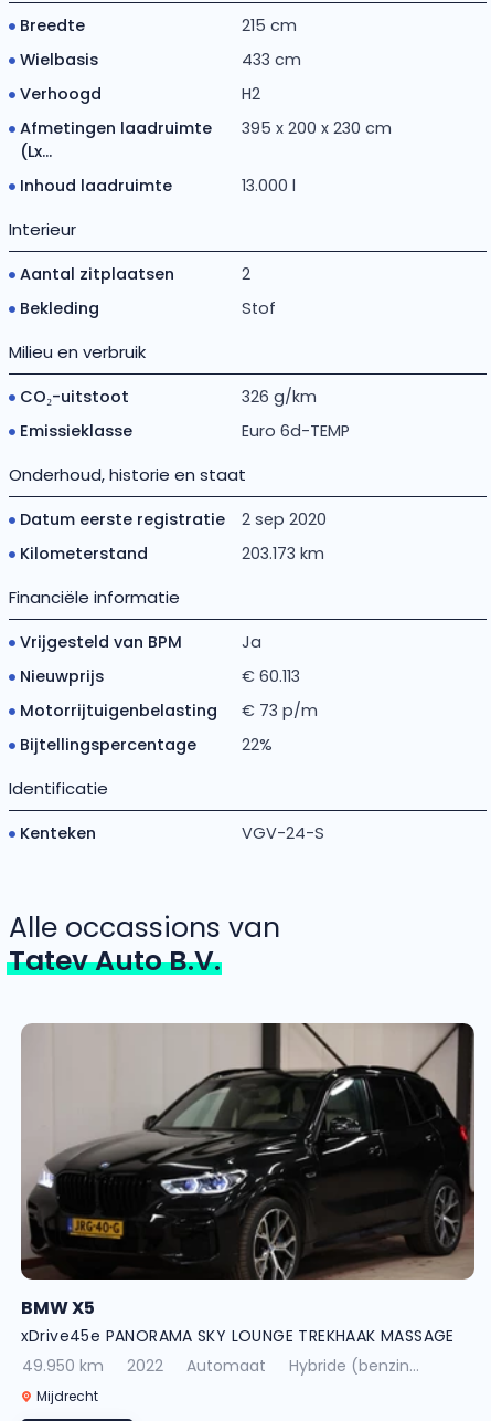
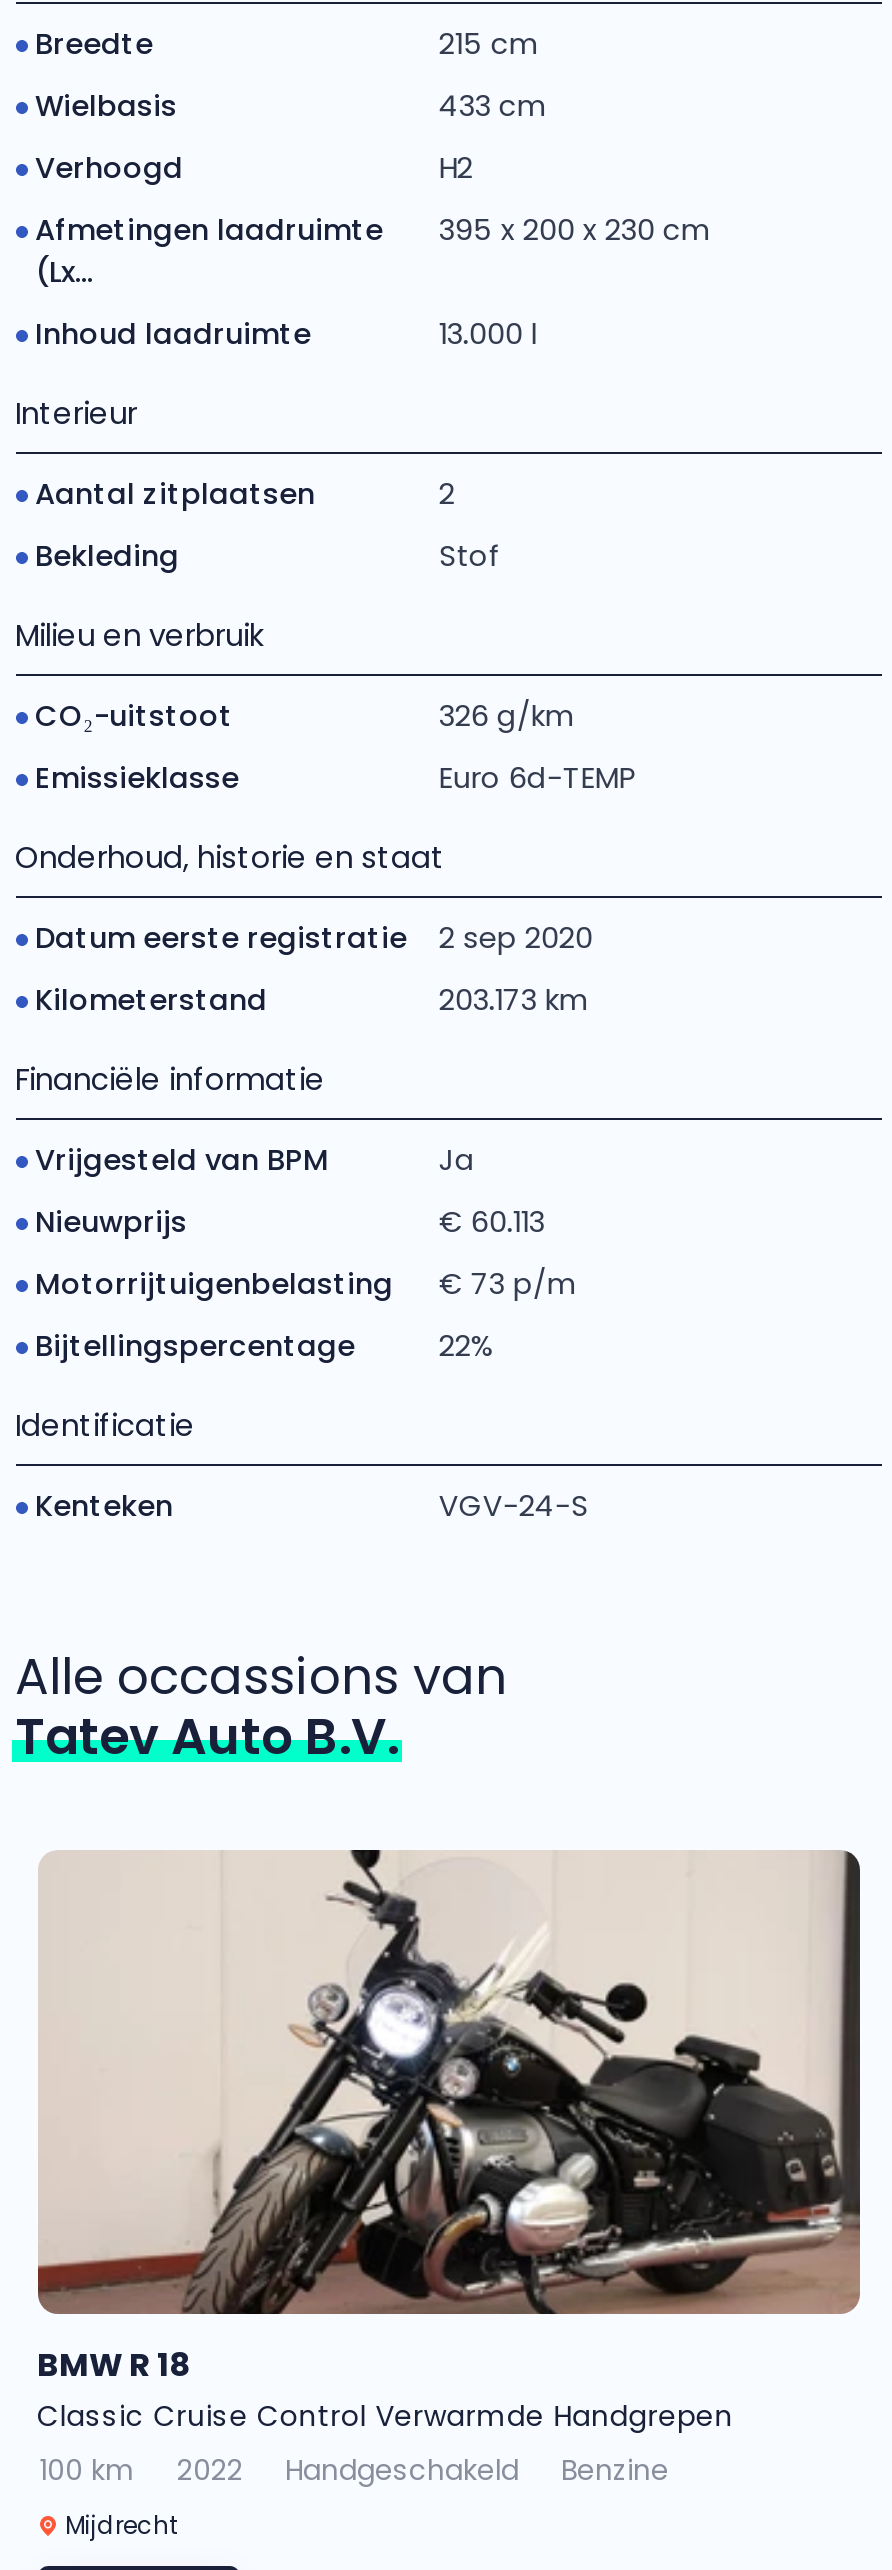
- [image]
- BMW X5
- xDrive45e PANORAMA SKY LOUNGE TREKHAAK MASSAGE
- 49.950 km
+ [image]
+ BMW R 18
+ Classic Cruise Control Verwarmde Handgrepen
+ 100 km

- Automaat
- Hybride (benzin...
+ Handgeschakeld
+ Benzine
